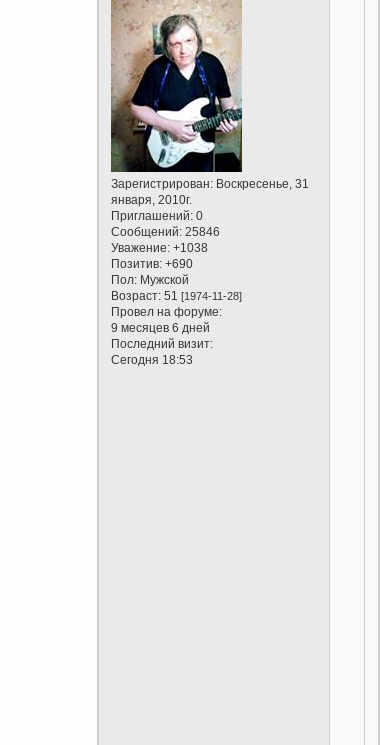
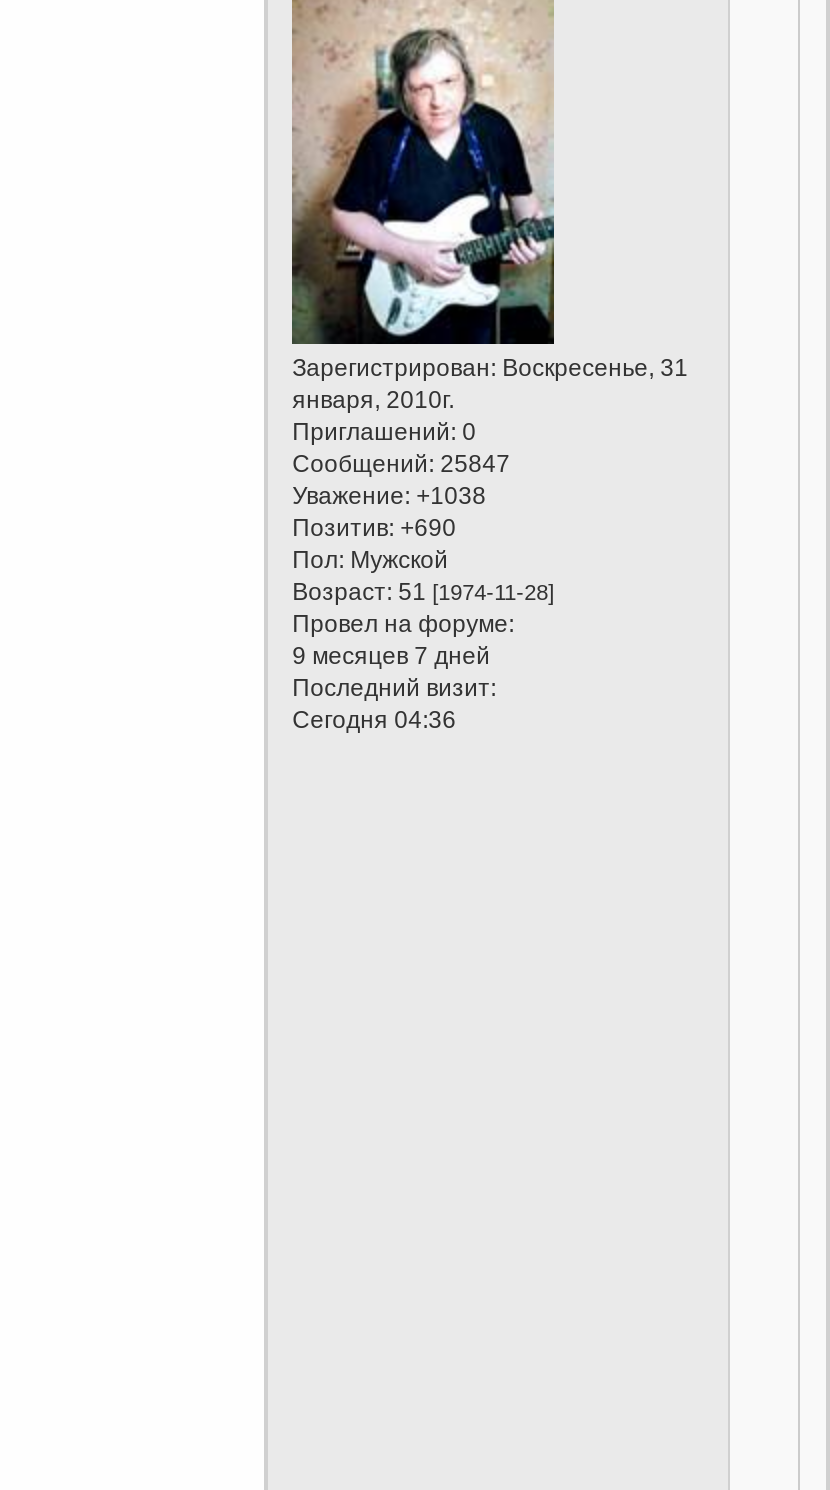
- Сообщений: 25846
+ Сообщений: 25847

- 9 месяцев 6 дней
+ 9 месяцев 7 дней

- Сегодня 18:53
+ Сегодня 04:36
